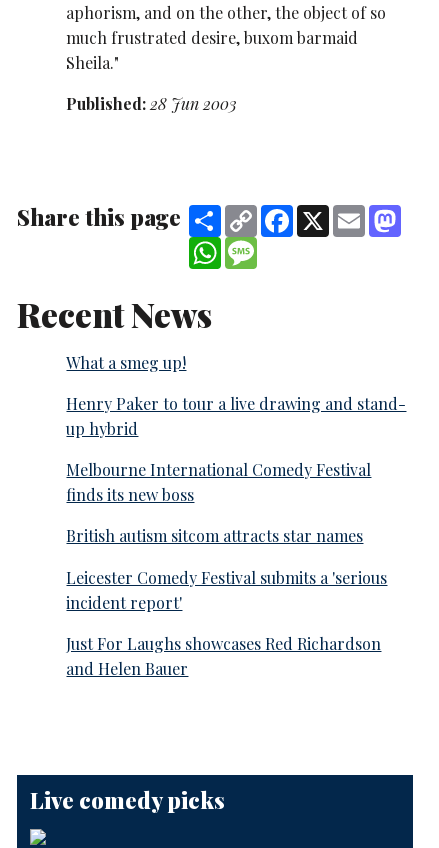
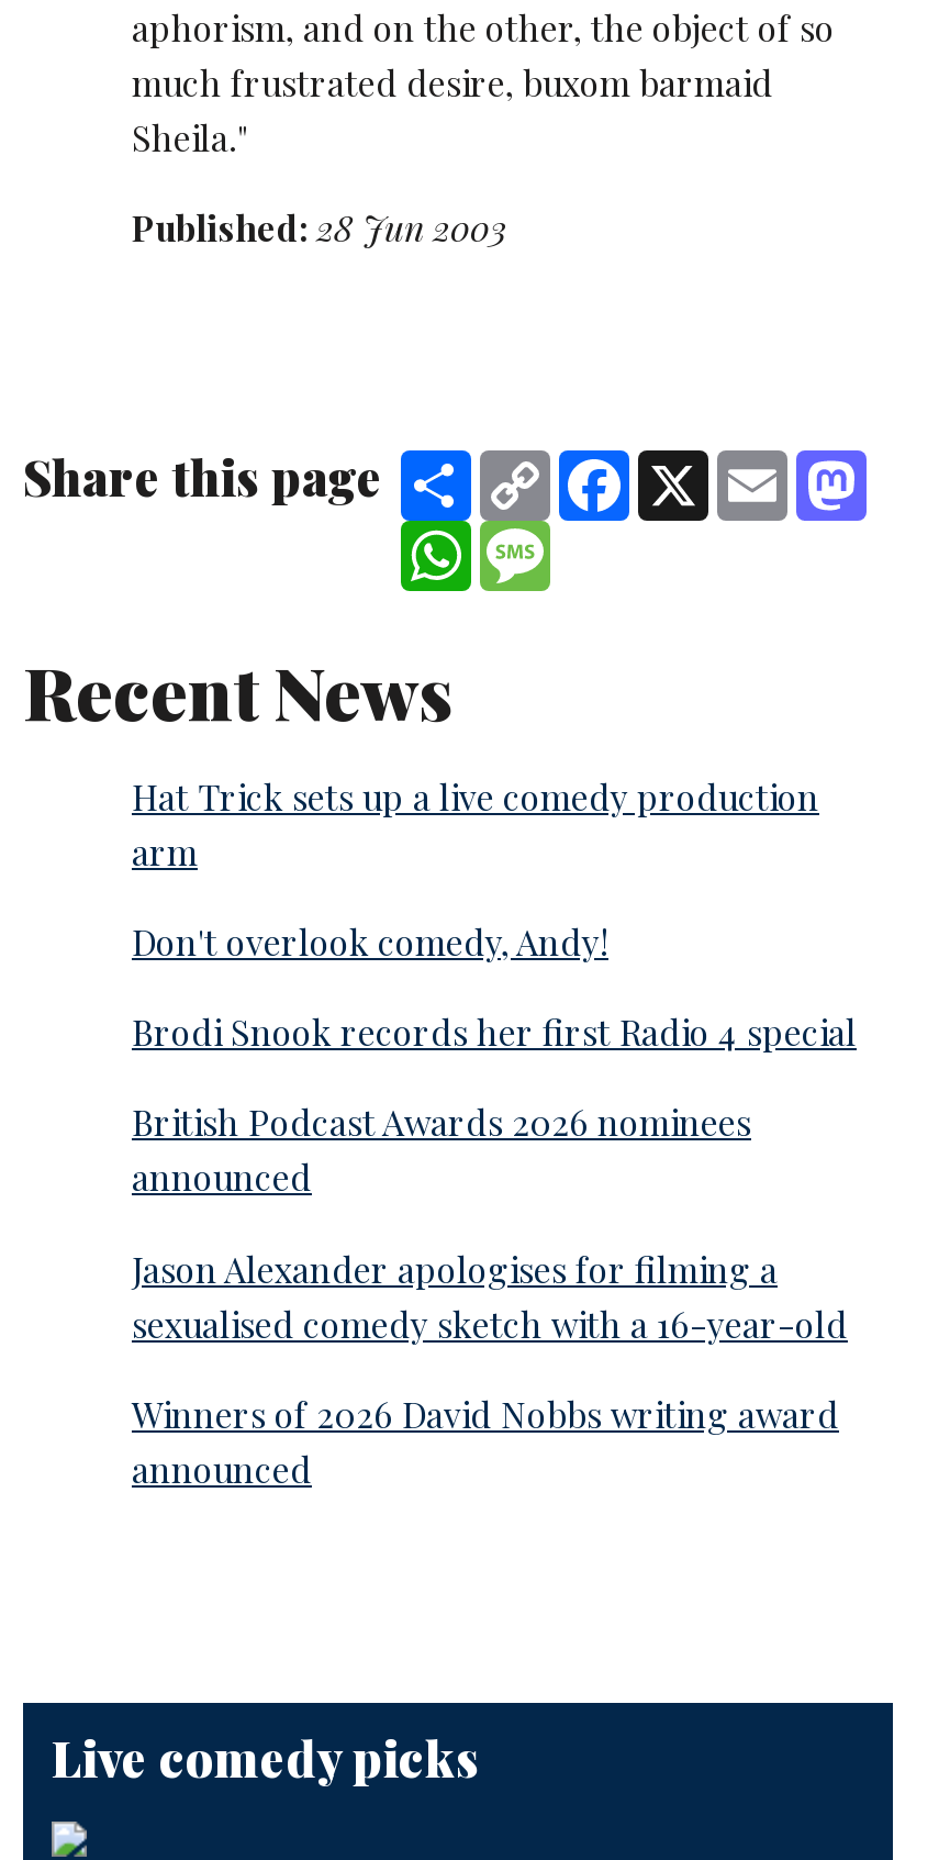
- What a smeg up!
+ Hat Trick sets up a live comedy production
+ arm

- Henry Paker to tour a live drawing and stand-
- up hybrid
+ Don't overlook comedy, Andy!

- Melbourne International Comedy Festival
- finds its new boss
+ Brodi Snook records her first Radio 4 special

- British autism sitcom attracts star names
+ British Podcast Awards 2026 nominees
+ announced

- Leicester Comedy Festival submits a 'serious
- incident report'
+ Jason Alexander apologises for filming a
+ sexualised comedy sketch with a 16-year-old

- Just For Laughs showcases Red Richardson
- and Helen Bauer
+ Winners of 2026 David Nobbs writing award
+ announced
